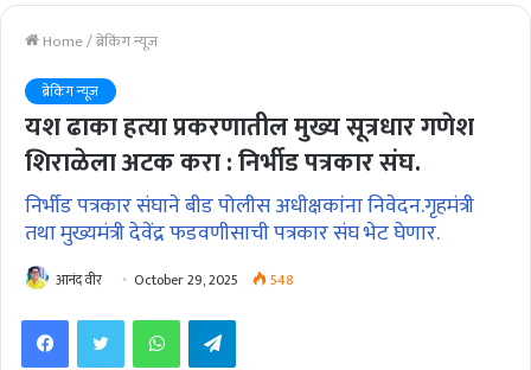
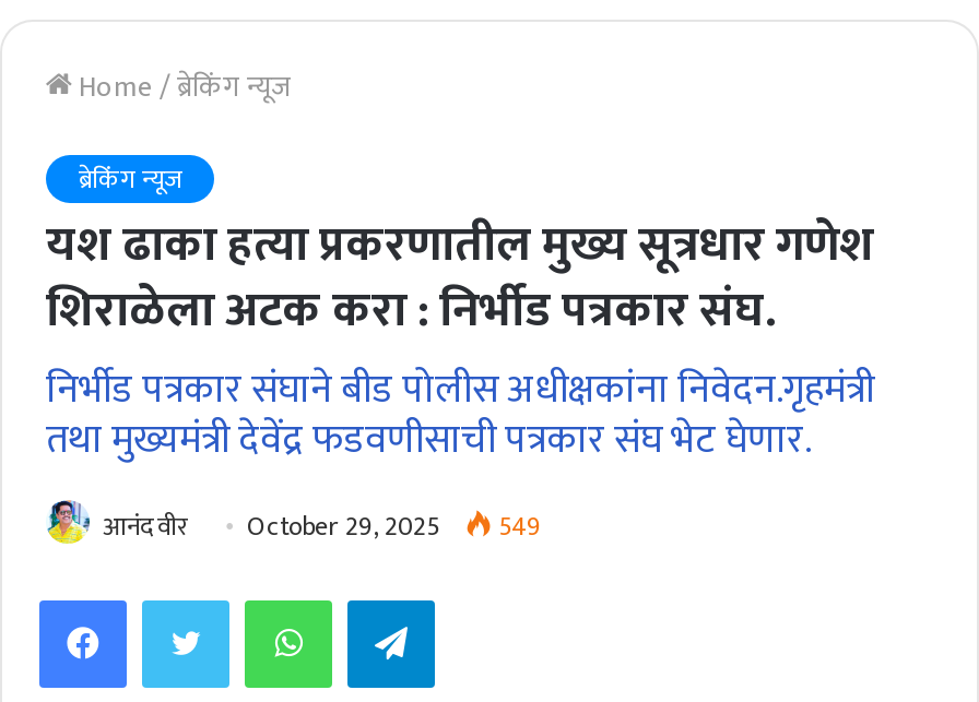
- आनंद वीर October 29, 2025 548
+ आनंद वीर October 29, 2025 549
